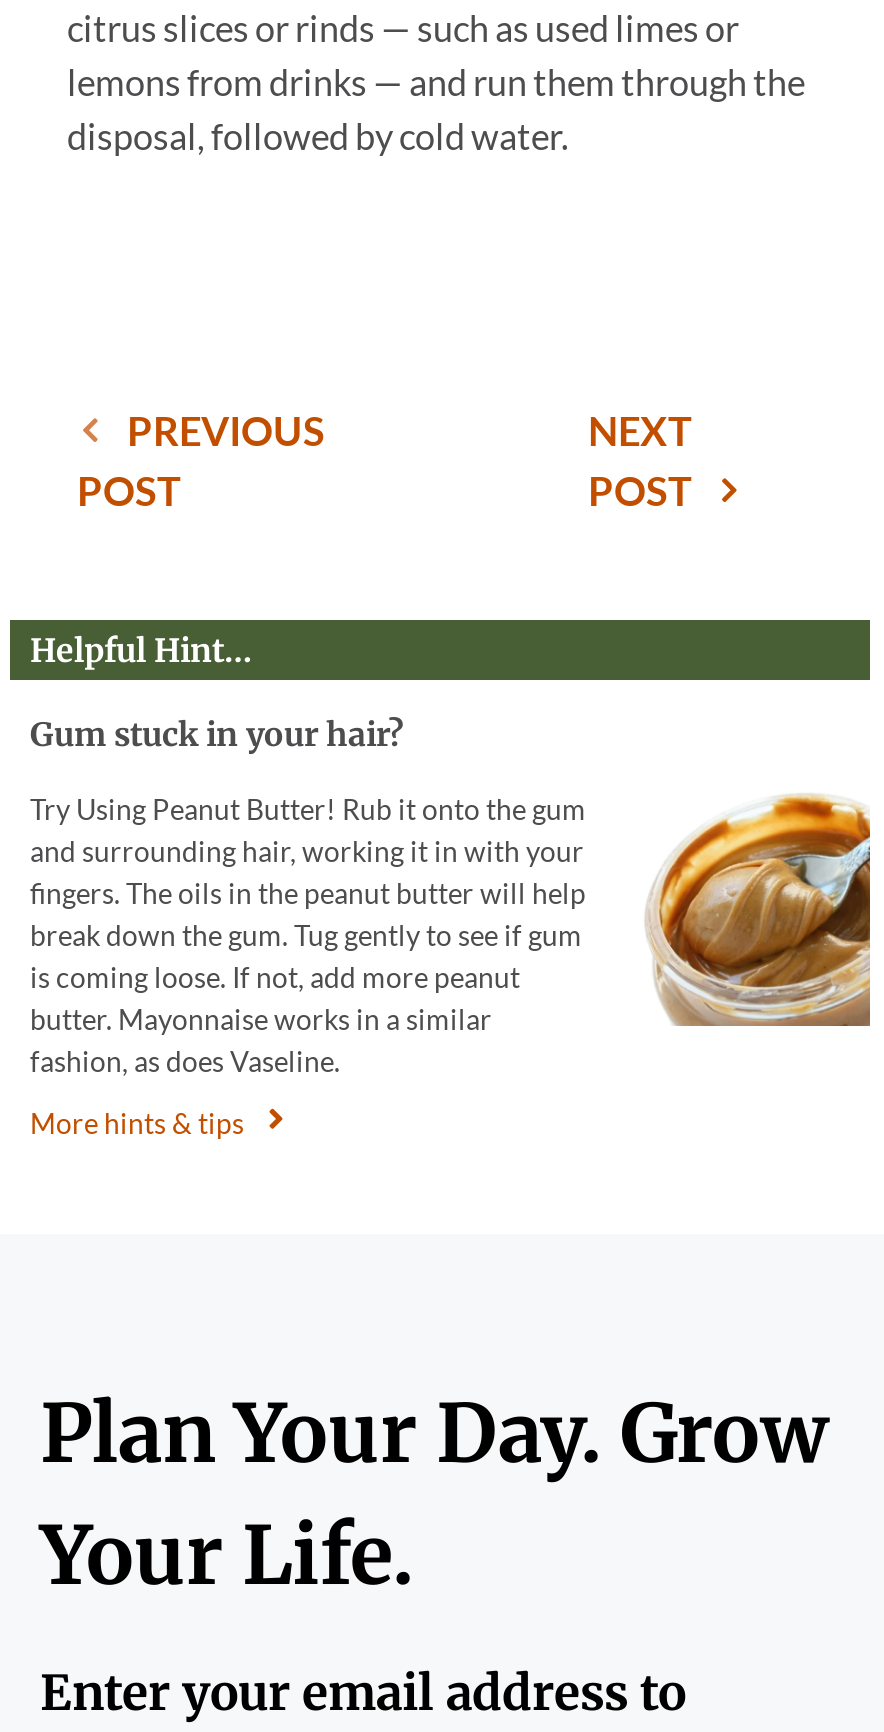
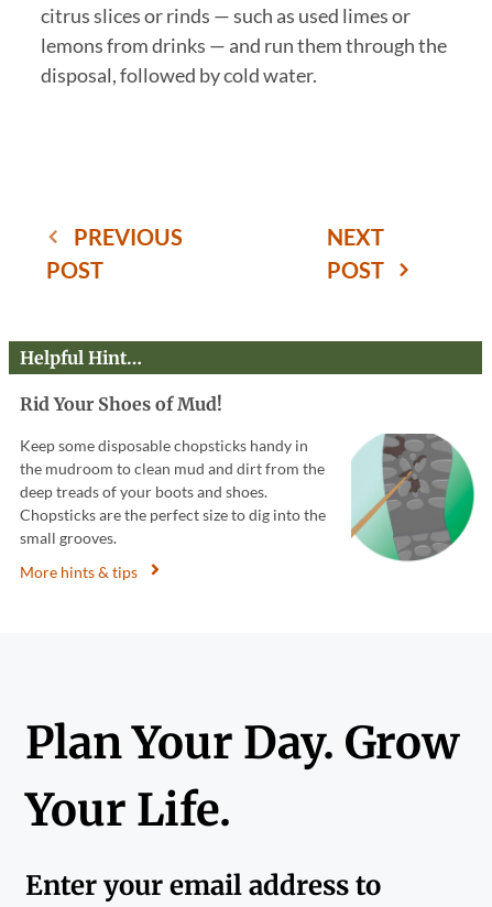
- Gum stuck in your hair?
+ Rid Your Shoes of Mud!

- [image]
- Try Using Peanut Butter! Rub it onto the gum
- and surrounding hair, working it in with your
- fingers. The oils in the peanut butter will help
- break down the gum. Tug gently to see if gum
- is coming loose. If not, add more peanut
- butter. Mayonnaise works in a similar
- fashion, as does Vaseline.
+ [image]
+ Keep some disposable chopsticks handy in
+ the mudroom to clean mud and dirt from the
+ deep treads of your boots and shoes.
+ Chopsticks are the perfect size to dig into the
+ small grooves.
